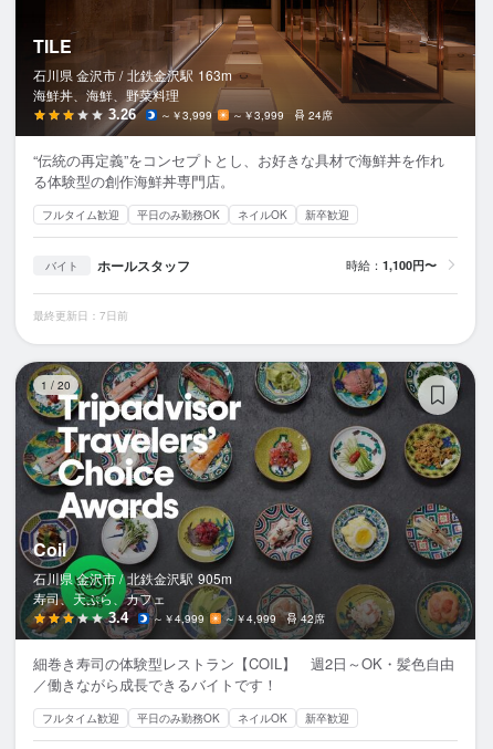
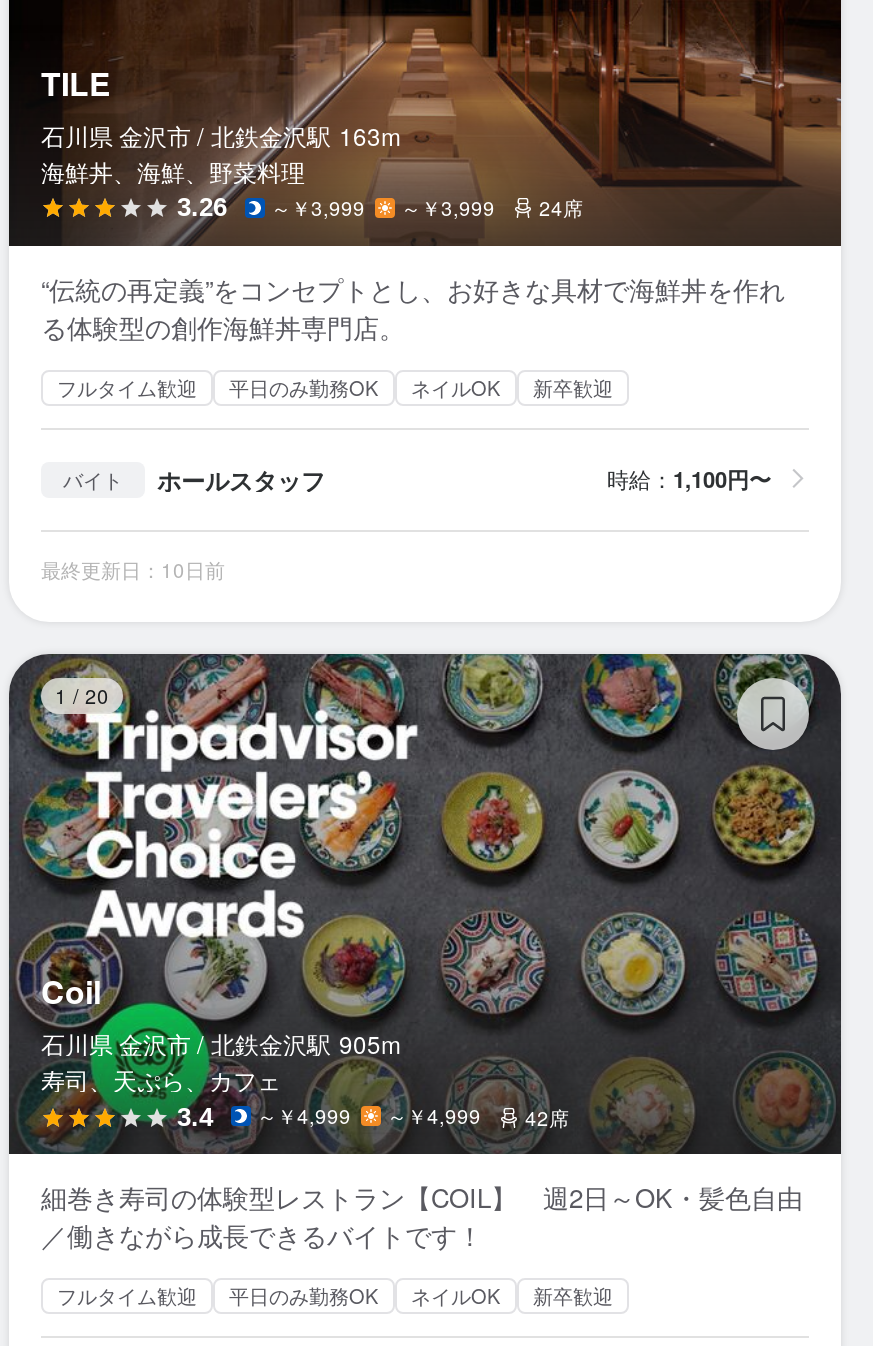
- 最終更新日：7日前
+ 最終更新日：10日前
